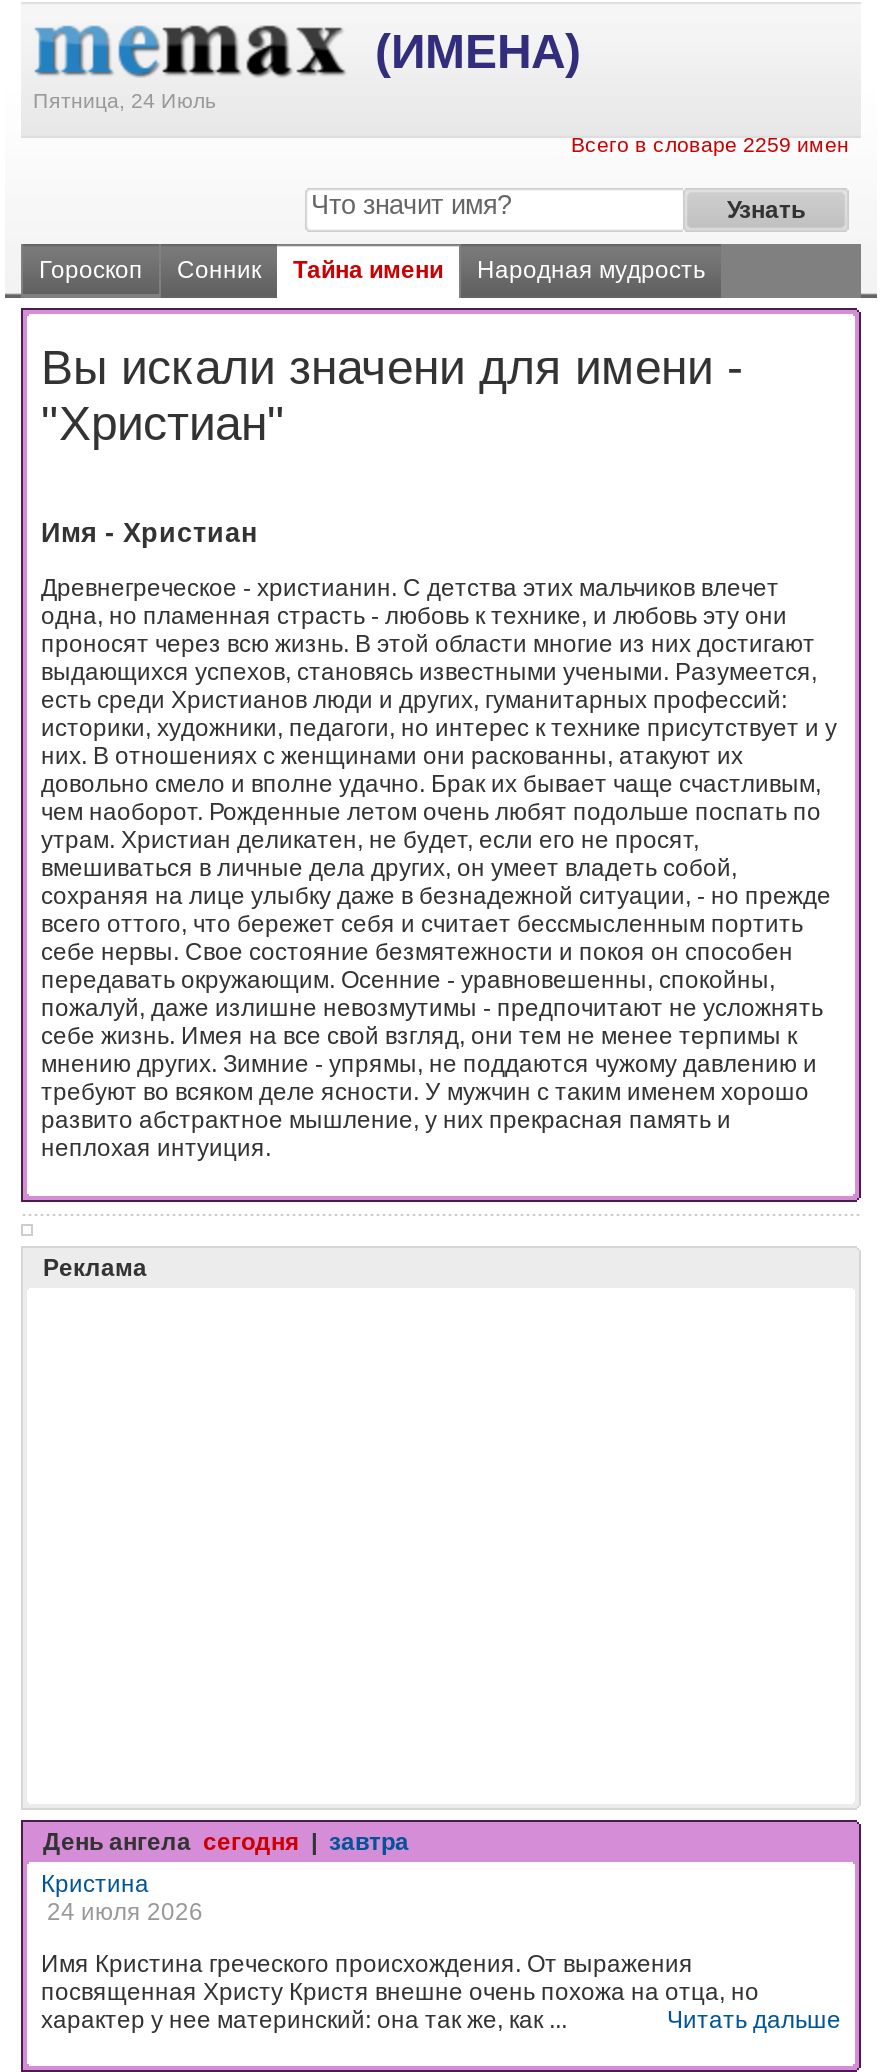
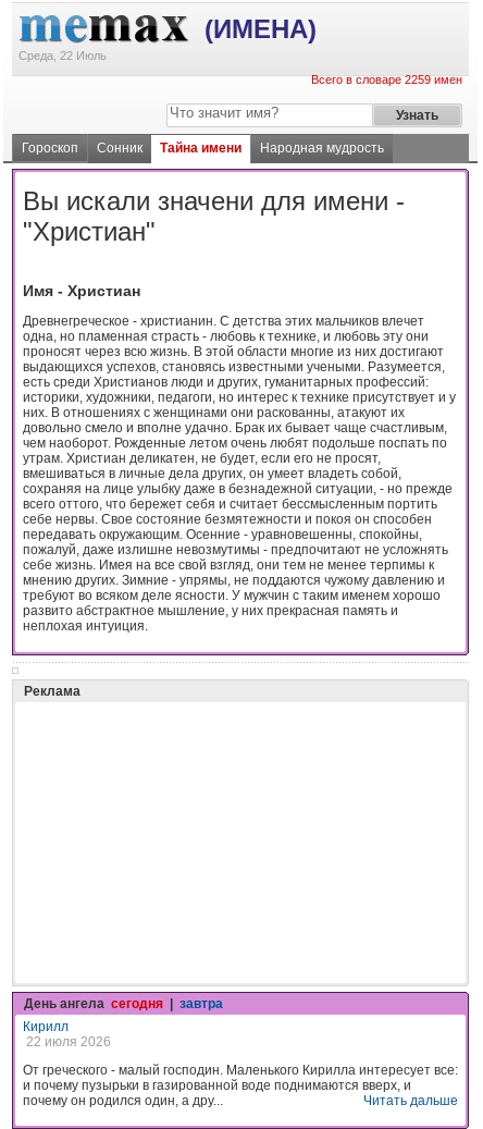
- Пятница, 24 Июль
+ Среда, 22 Июль

- Кристина
- 24 июля 2026
+ Кирилл
+ 22 июля 2026

- Имя Кристина греческого происхождения. От выражения
- посвященная Христу Кристя внешне очень похожа на отца, но
- характер у нее материнский: она так же, как ...
+ От греческого - малый господин. Маленького Кирилла интересует все:
+ и почему пузырьки в газированной воде поднимаются вверх, и
+ почему он родился один, а дру...
